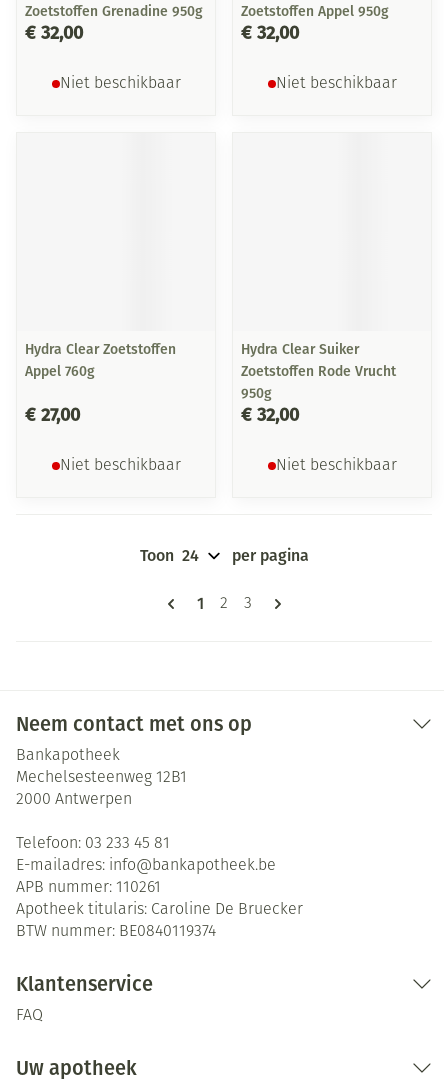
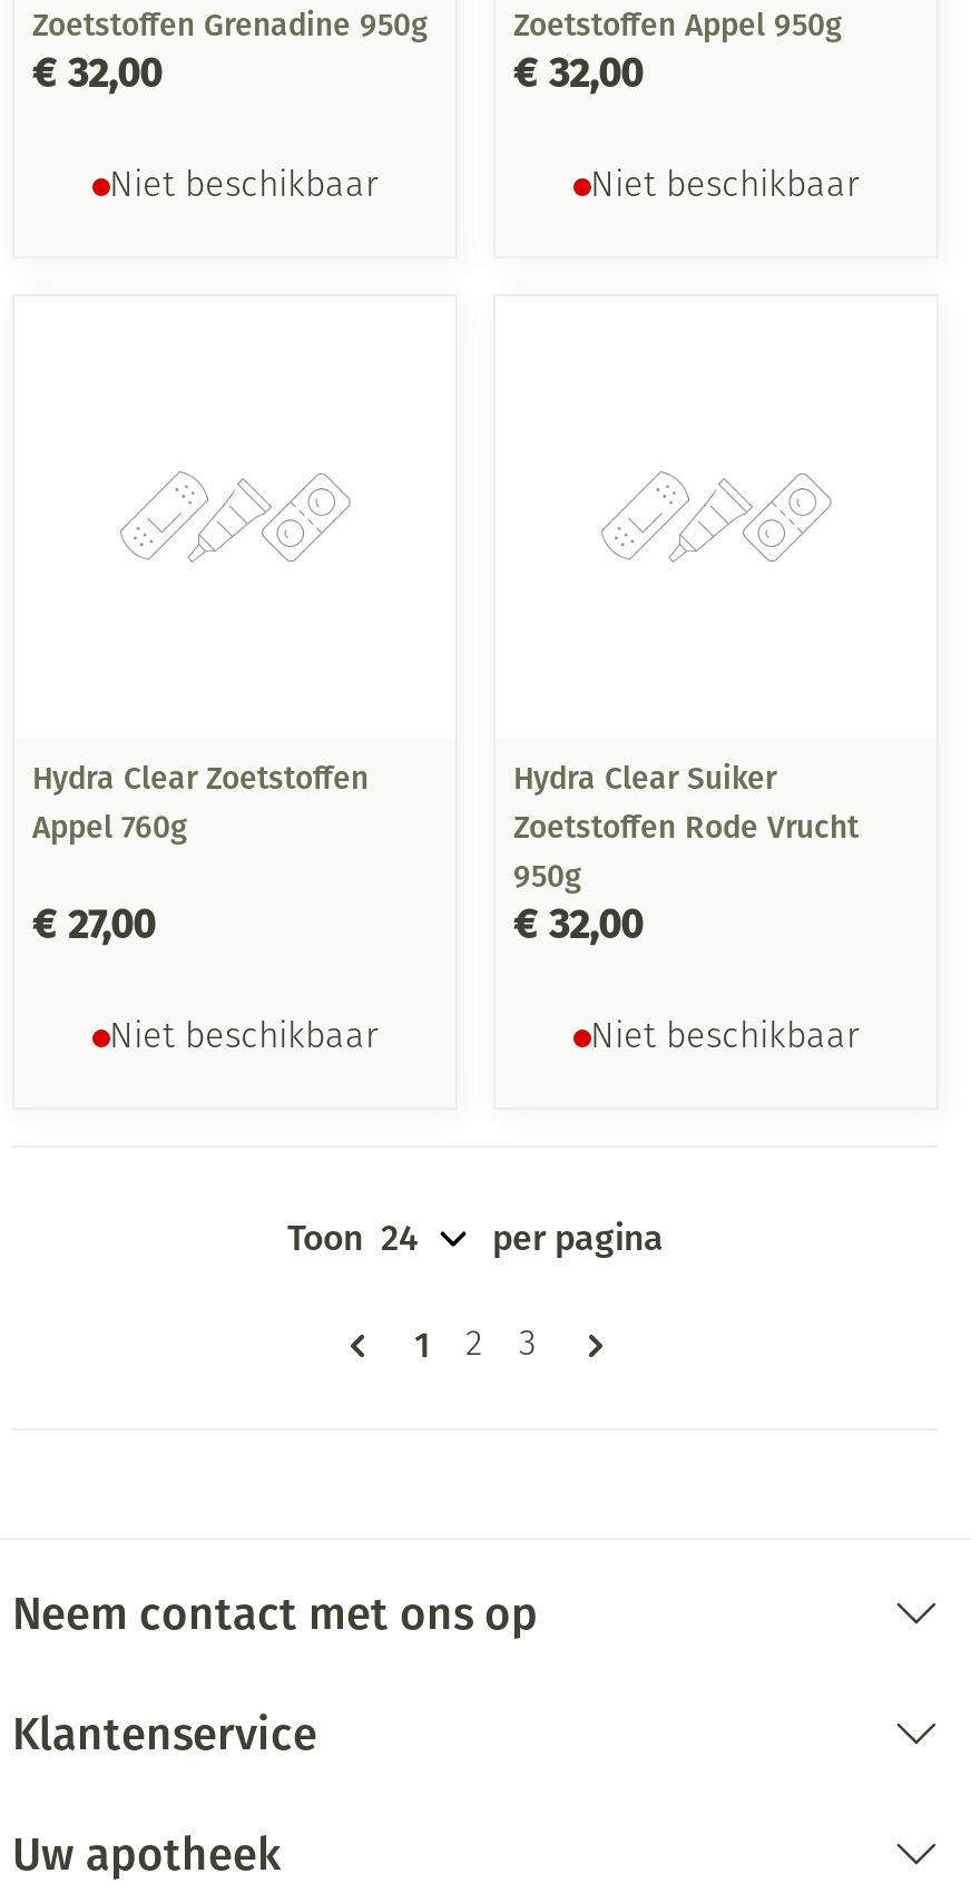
- Bankapotheek
- Mechelsesteenweg 12B1
- 2000 Antwerpen
- Telefoon: 03 233 45 81
- E-mailadres: info@ bankapotheek.be
- APB nummer: 110261
- Apotheek titularis: Caroline De Bruecker
- BTW nummer: BE0840119374

- FAQ
